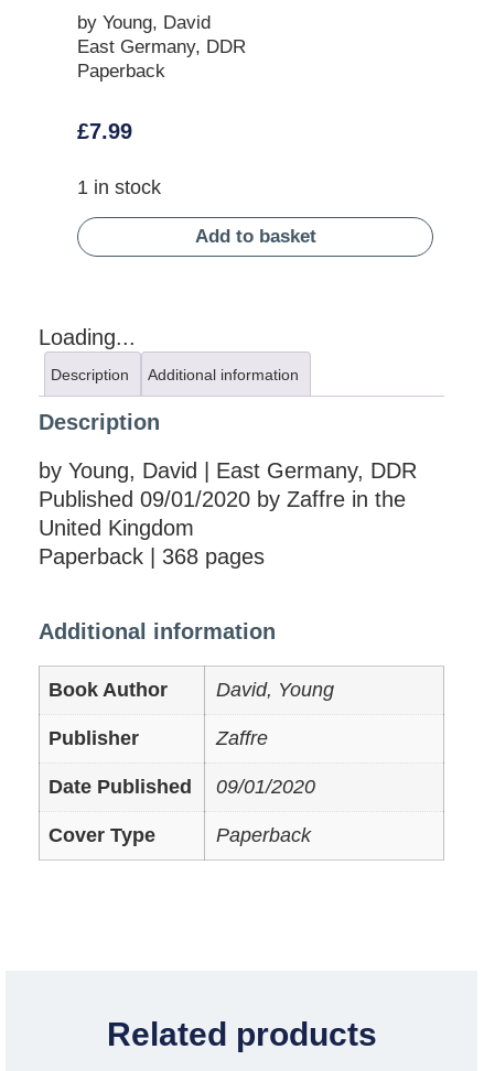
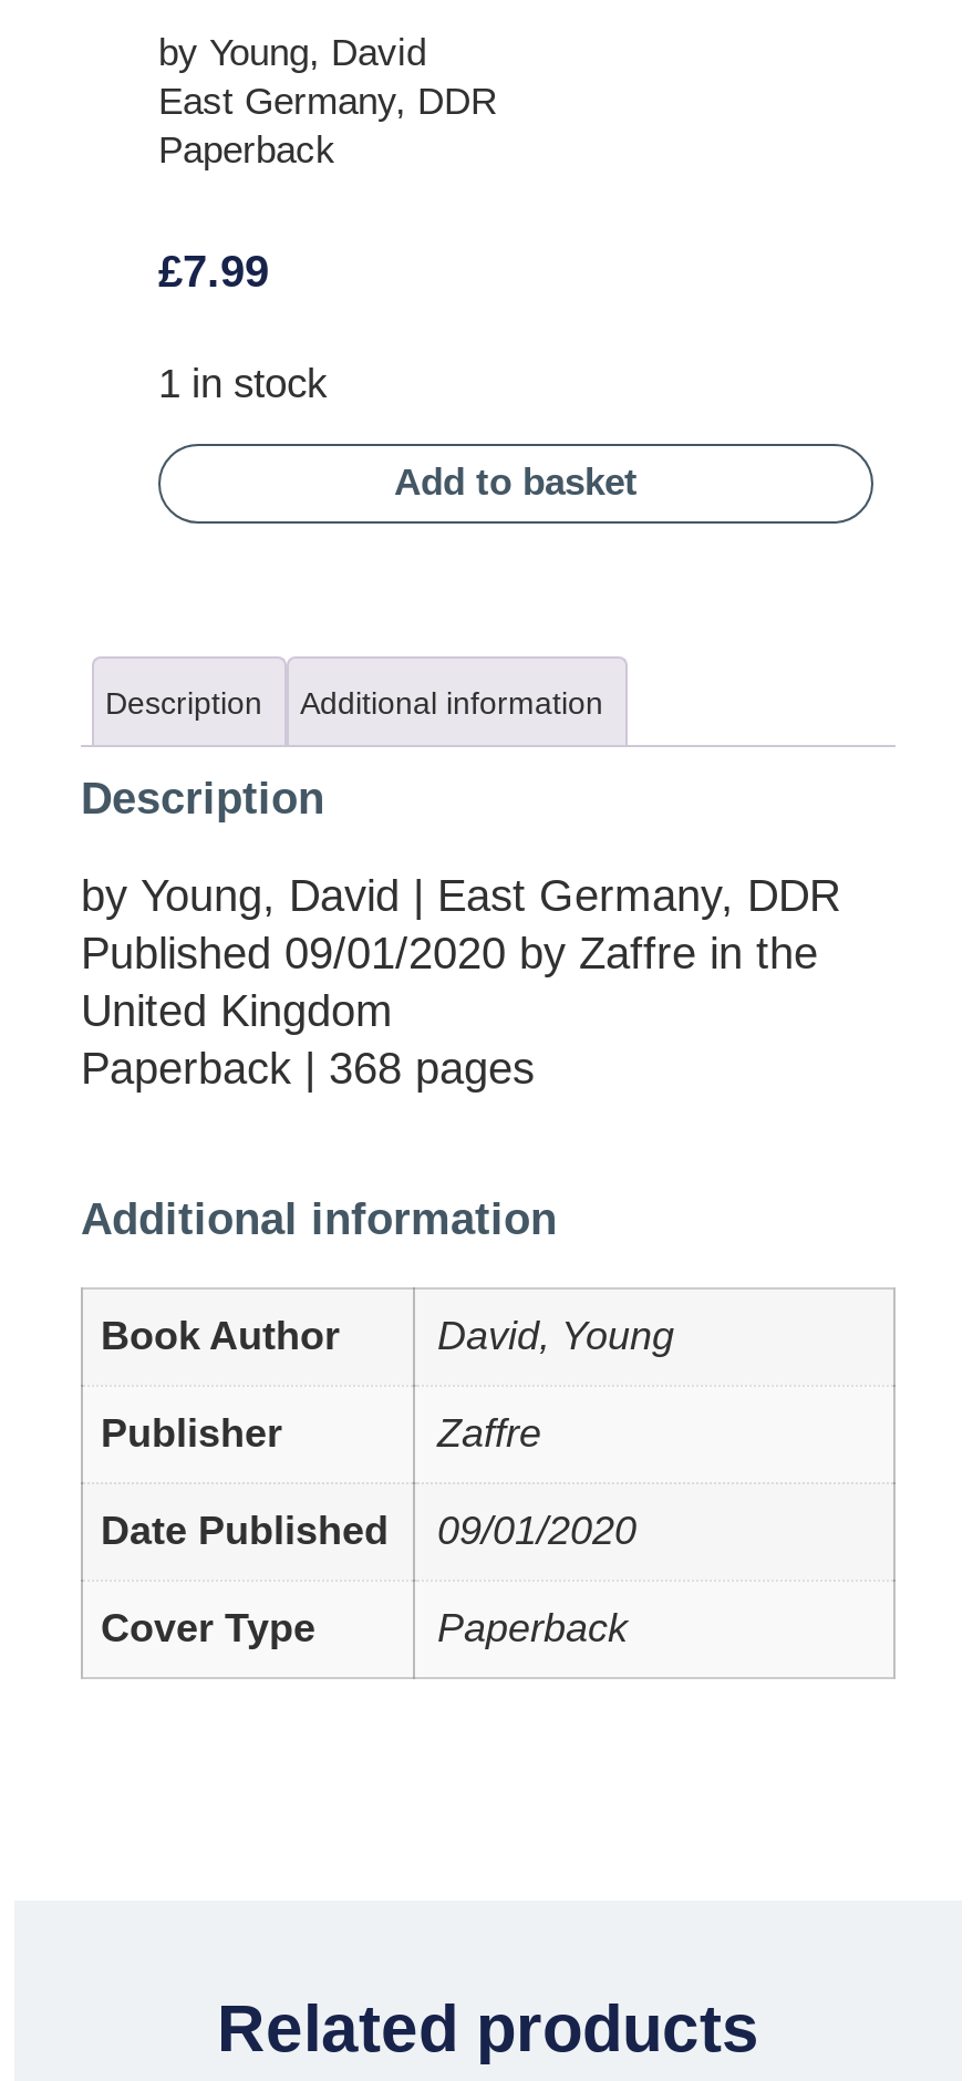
- Loading...
